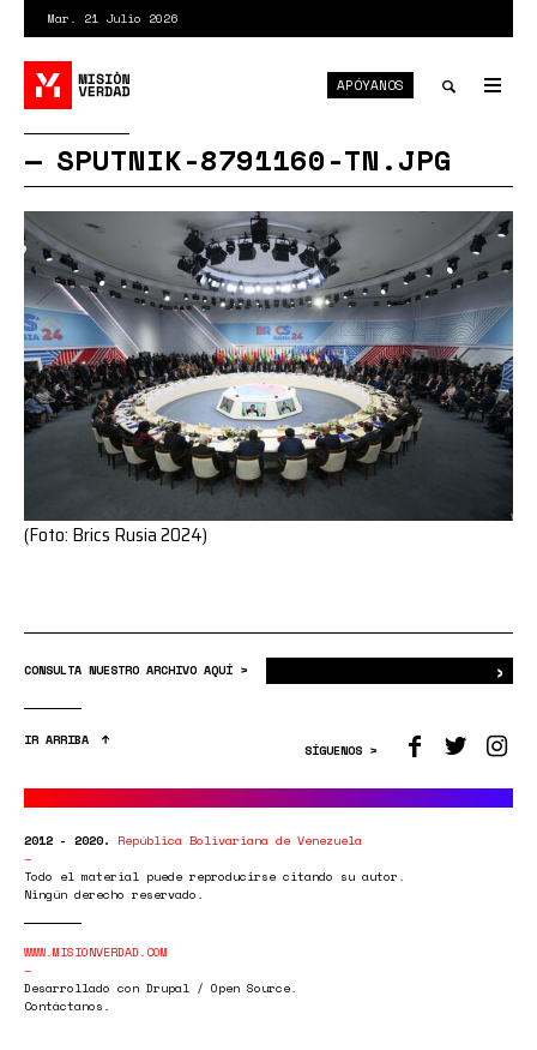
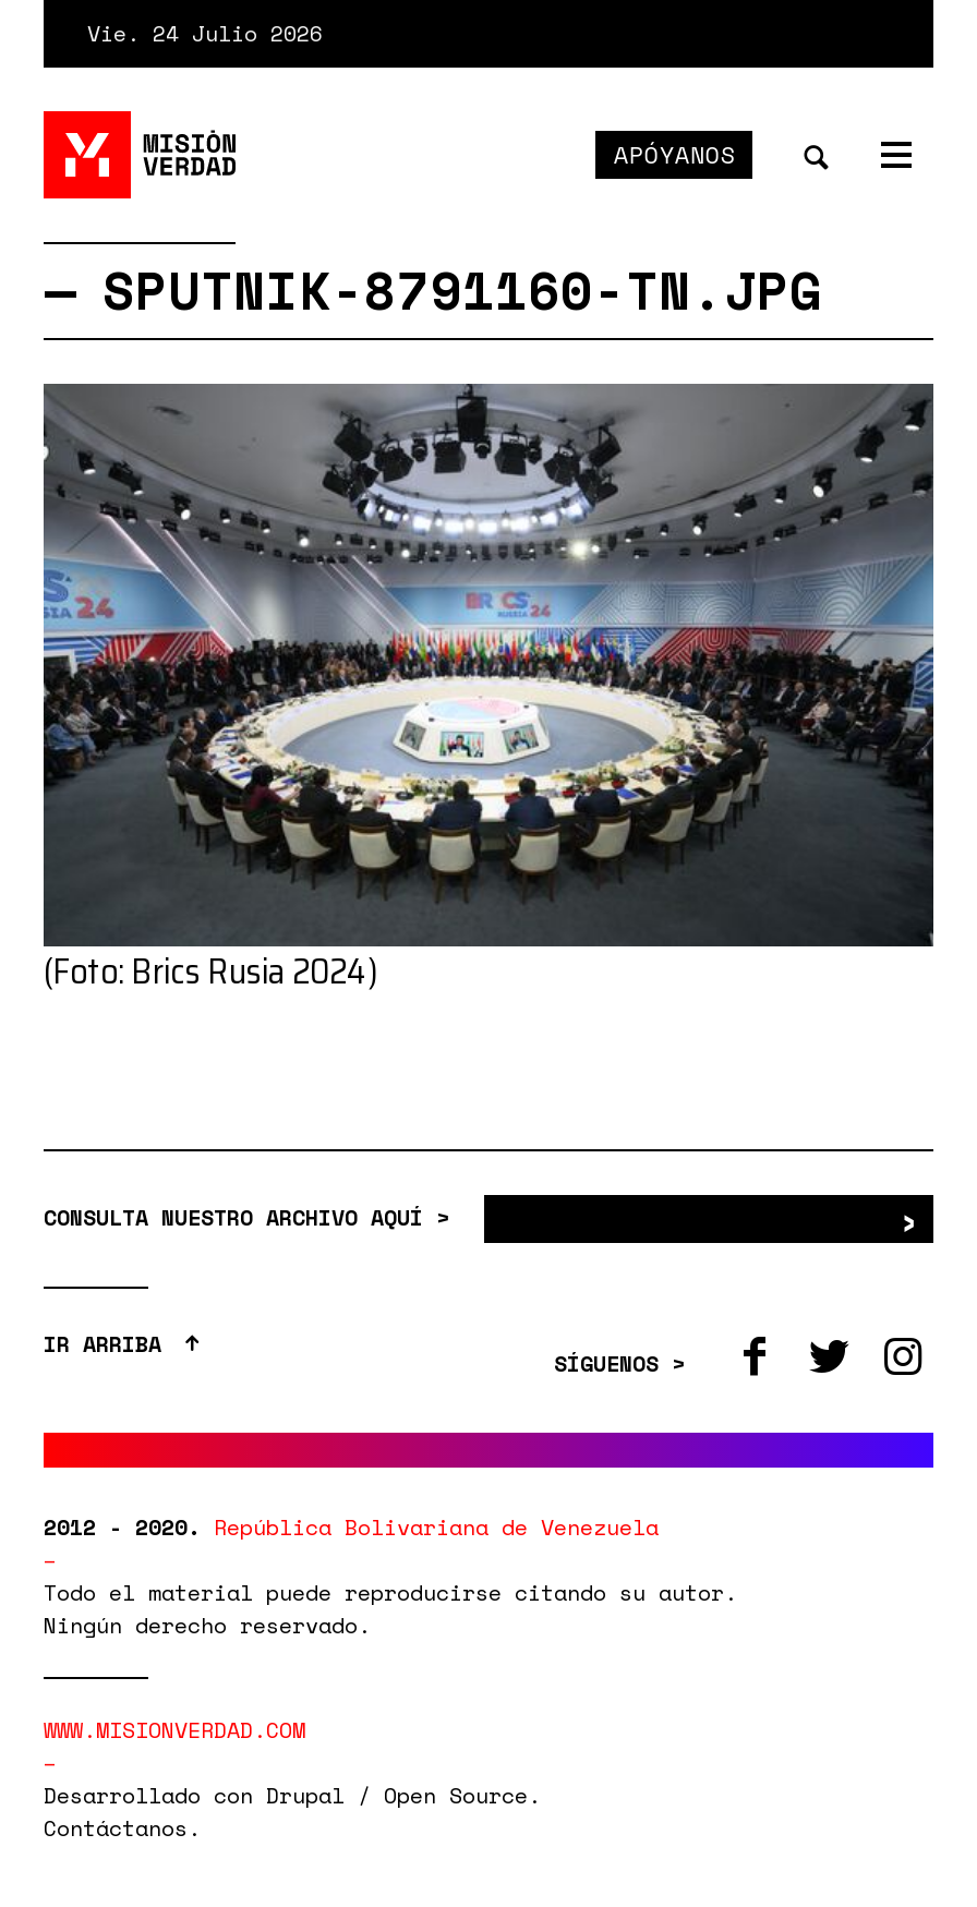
- Mar. 21 Julio 2026
+ Vie. 24 Julio 2026
